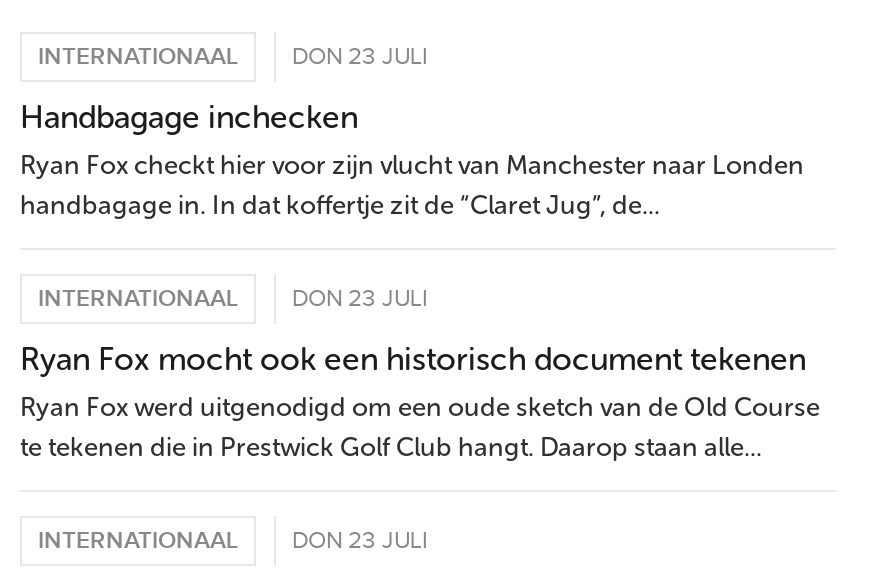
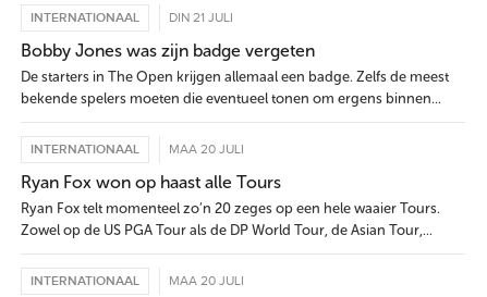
- INTERNATIONAAL DON 23 JULI
+ INTERNATIONAAL DIN 21 JULI

- Handbagage inchecken
- Ryan Fox checkt hier voor zijn vlucht van Manchester naar Londen
- handbagage in. In dat koffertje zit de “Claret Jug”, de...
+ Bobby Jones was zijn badge vergeten
+ De starters in The Open krijgen allemaal een badge. Zelfs de meest
+ bekende spelers moeten die eventueel tonen om ergens binnen...

- INTERNATIONAAL DON 23 JULI
+ INTERNATIONAAL MAA 20 JULI

- Ryan Fox mocht ook een historisch document tekenen
- Ryan Fox werd uitgenodigd om een oude sketch van de Old Course
- te tekenen die in Prestwick Golf Club hangt. Daarop staan alle...
+ Ryan Fox won op haast alle Tours
+ Ryan Fox telt momenteel zo’n 20 zeges op een hele waaier Tours.
+ Zowel op de US PGA Tour als de DP World Tour, de Asian Tour,...

- INTERNATIONAAL DON 23 JULI
+ INTERNATIONAAL MAA 20 JULI
